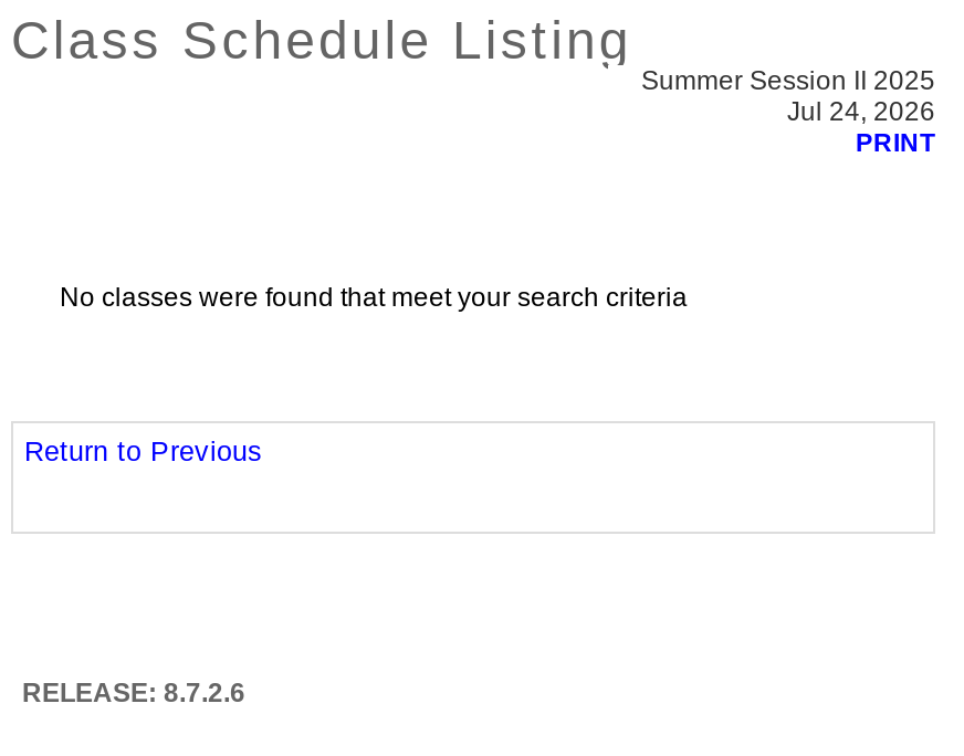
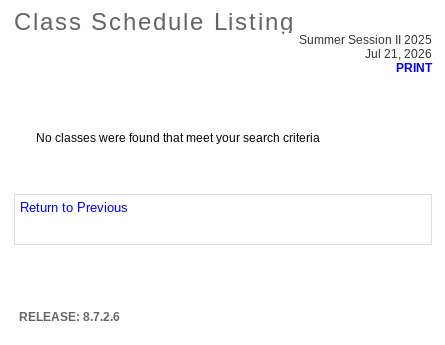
- Jul 24, 2026
+ Jul 21, 2026
